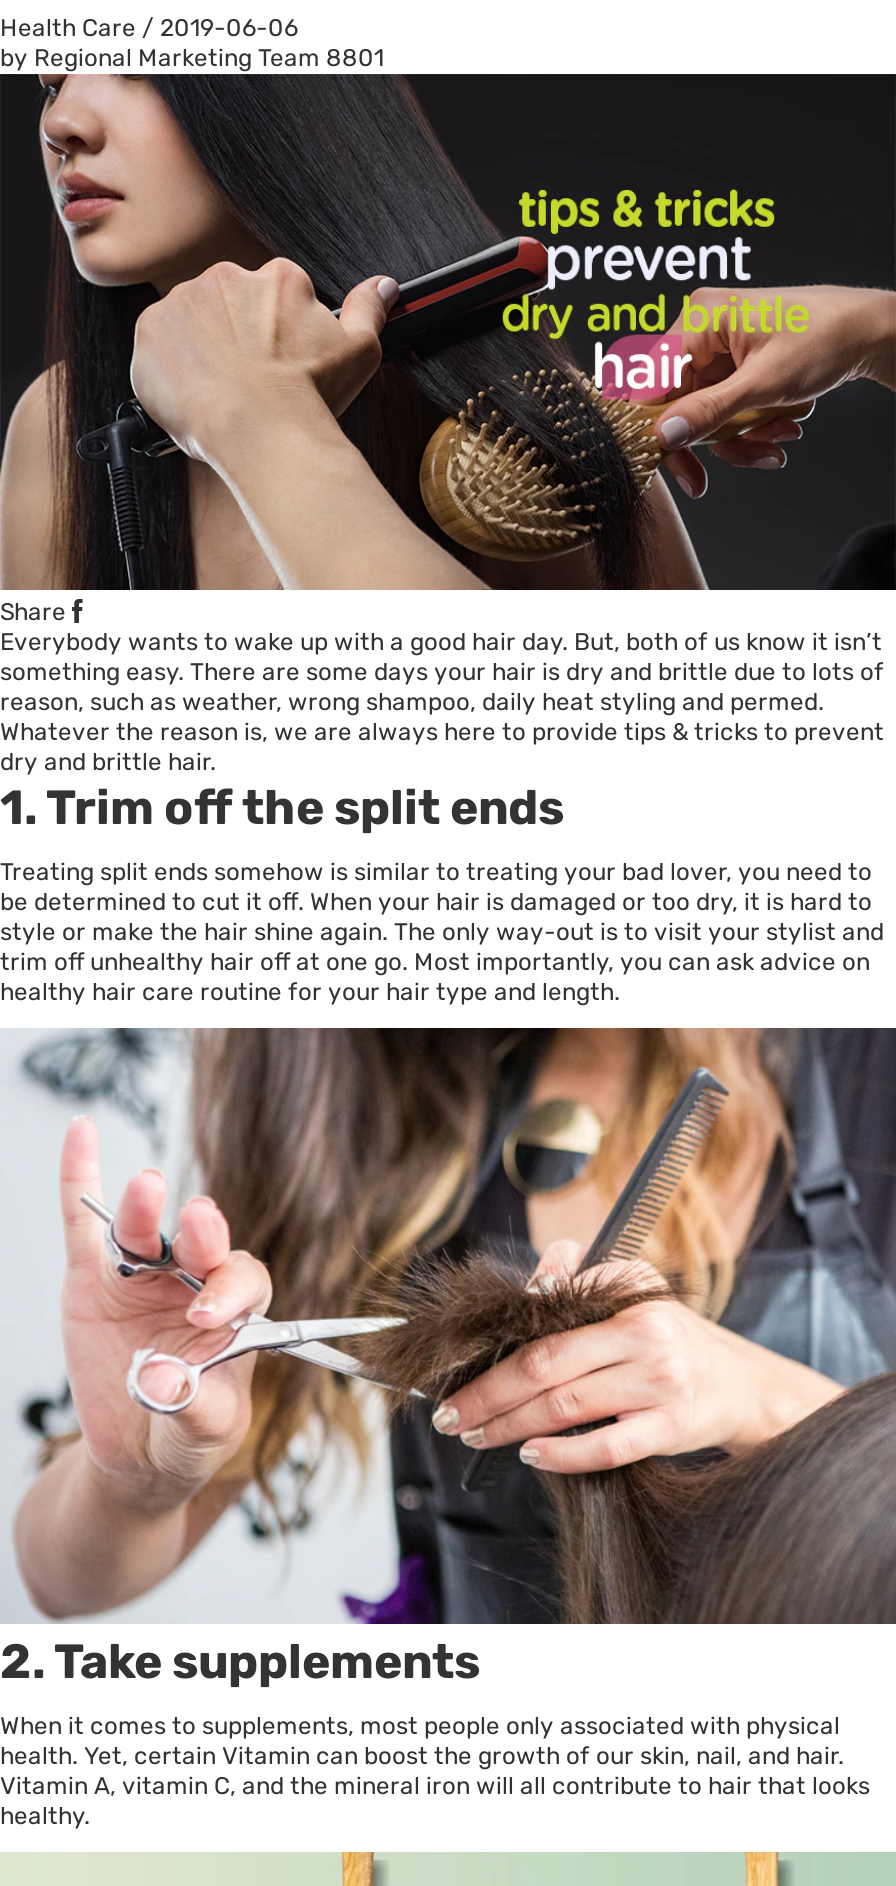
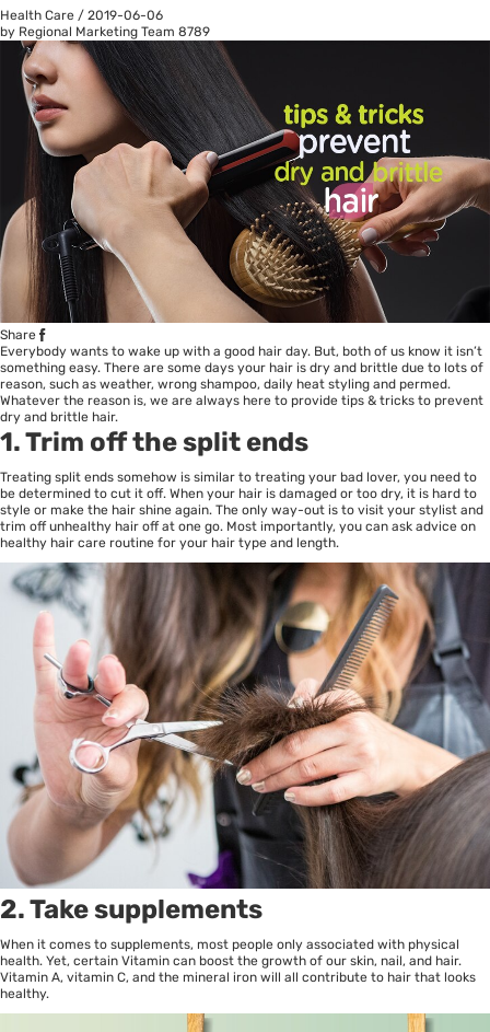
- by Regional Marketing Team 8801
+ by Regional Marketing Team 8789
